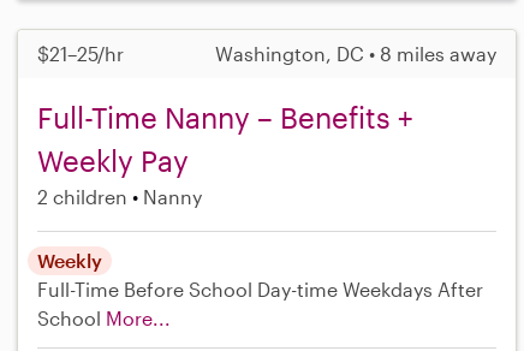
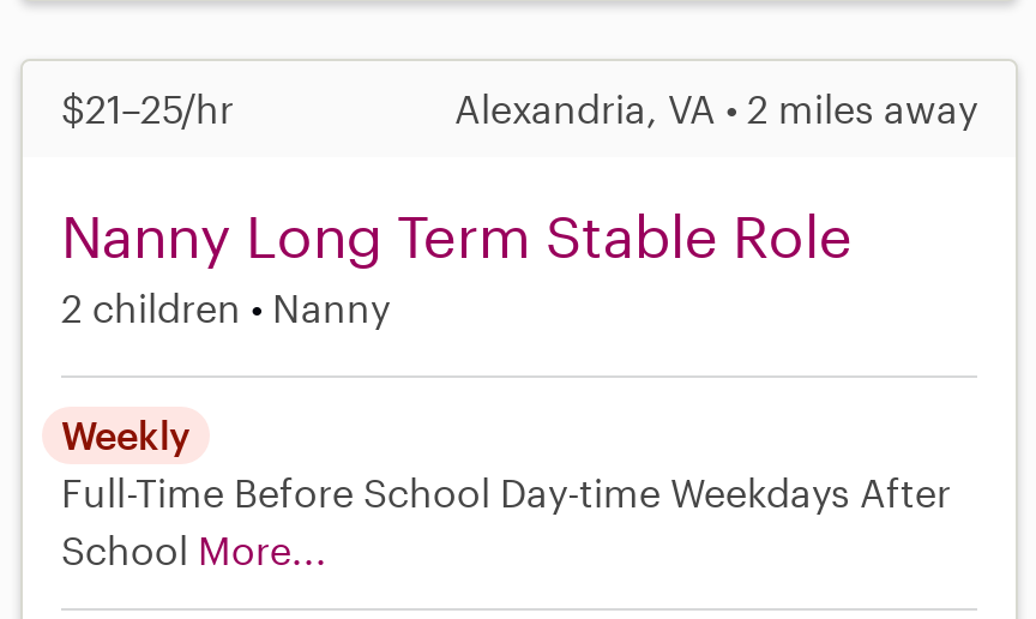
- Washington, DC • 8 miles away
+ Alexandria, VA • 2 miles away

- Full-Time Nanny – Benefits +
- Weekly Pay
+ Nanny Long Term Stable Role
